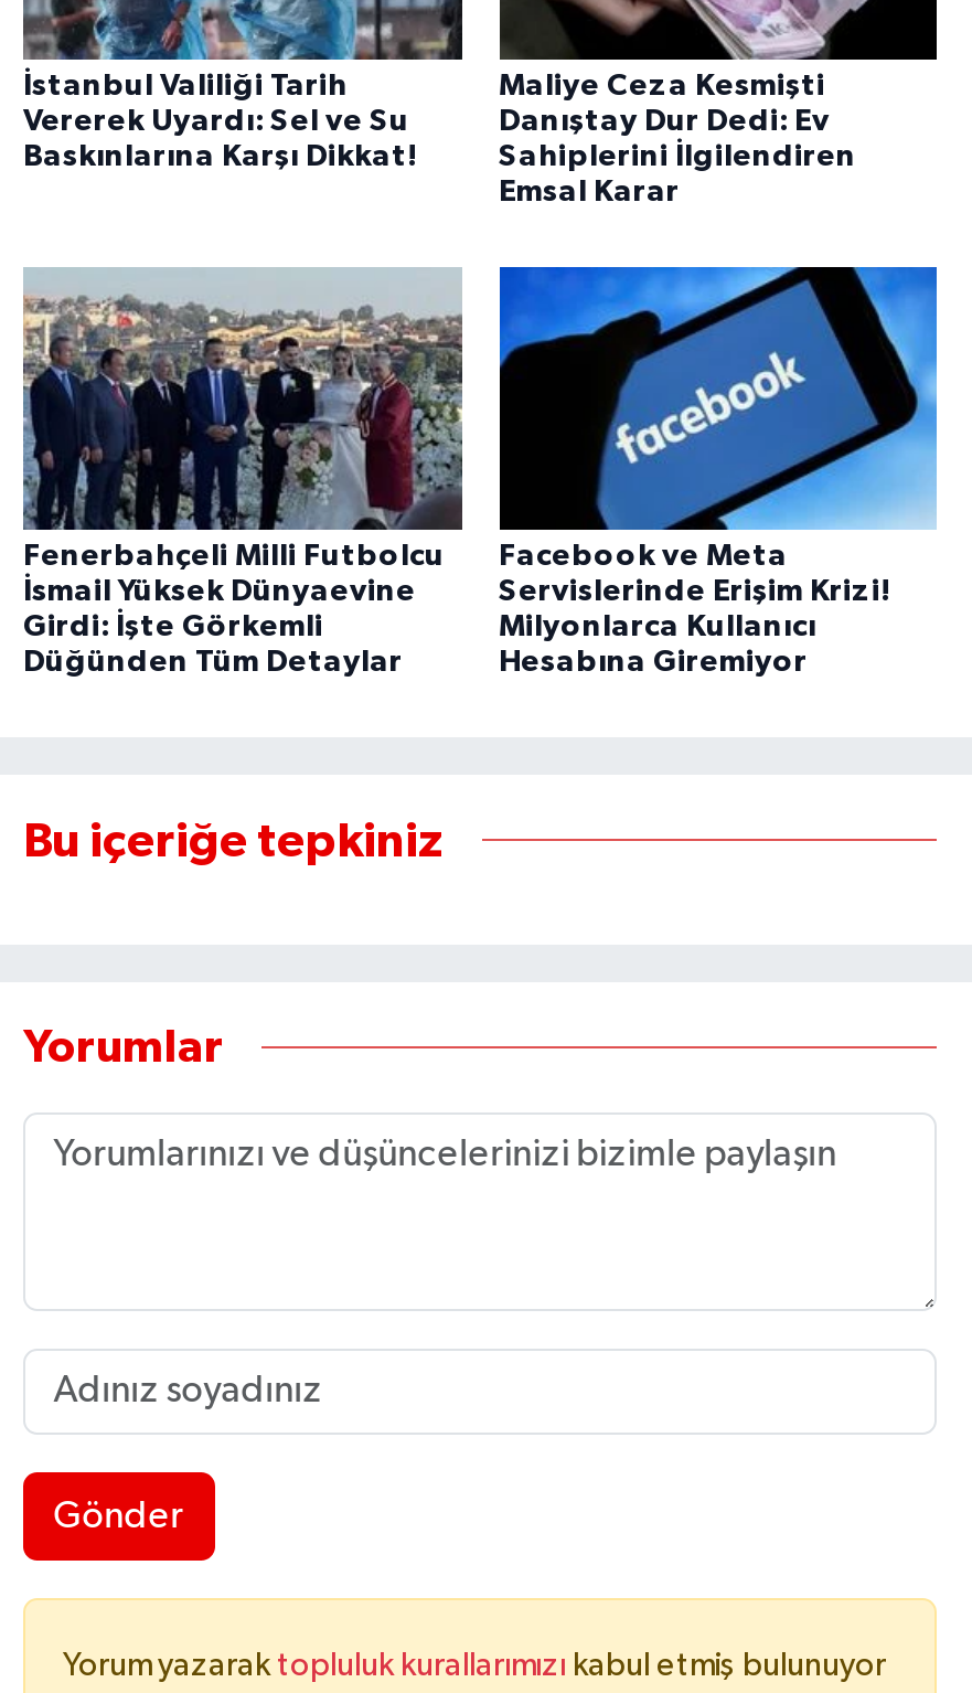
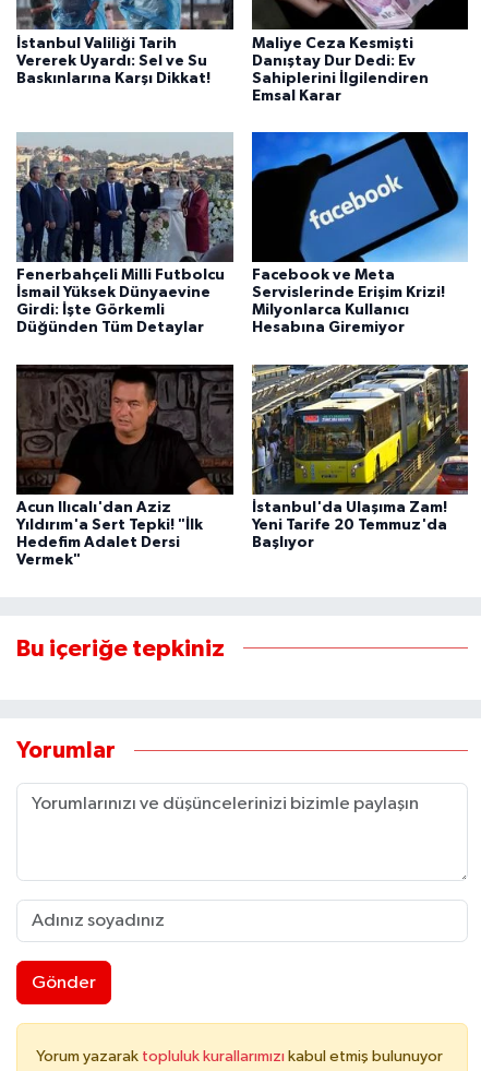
+ [image]
+ Acun Ilıcalı'dan Aziz
+ Yıldırım'a Sert Tepki! "İlk
+ Hedefim Adalet Dersi
+ Vermek"

+ [image]
+ İstanbul'da Ulaşıma Zam!
+ Yeni Tarife 20 Temmuz'da
+ Başlıyor
